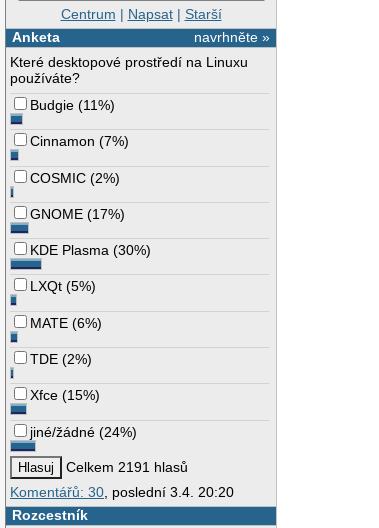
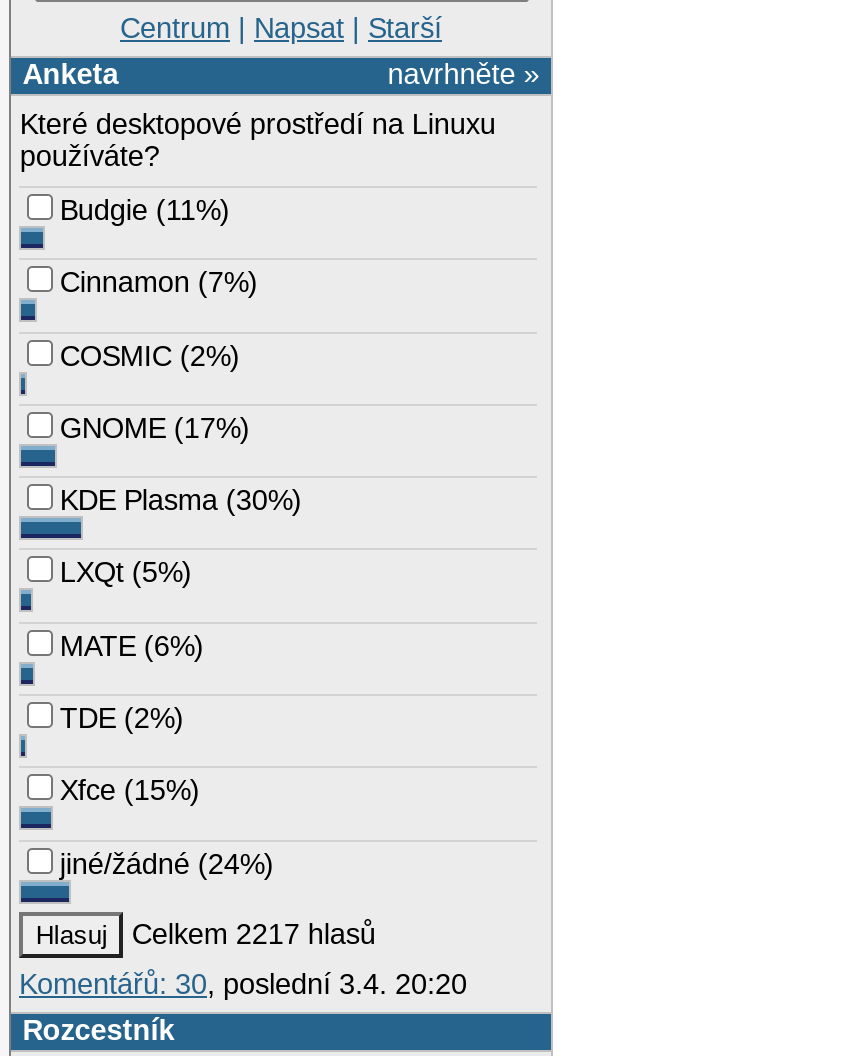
- Celkem 2191 hlasů
+ Celkem 2217 hlasů
